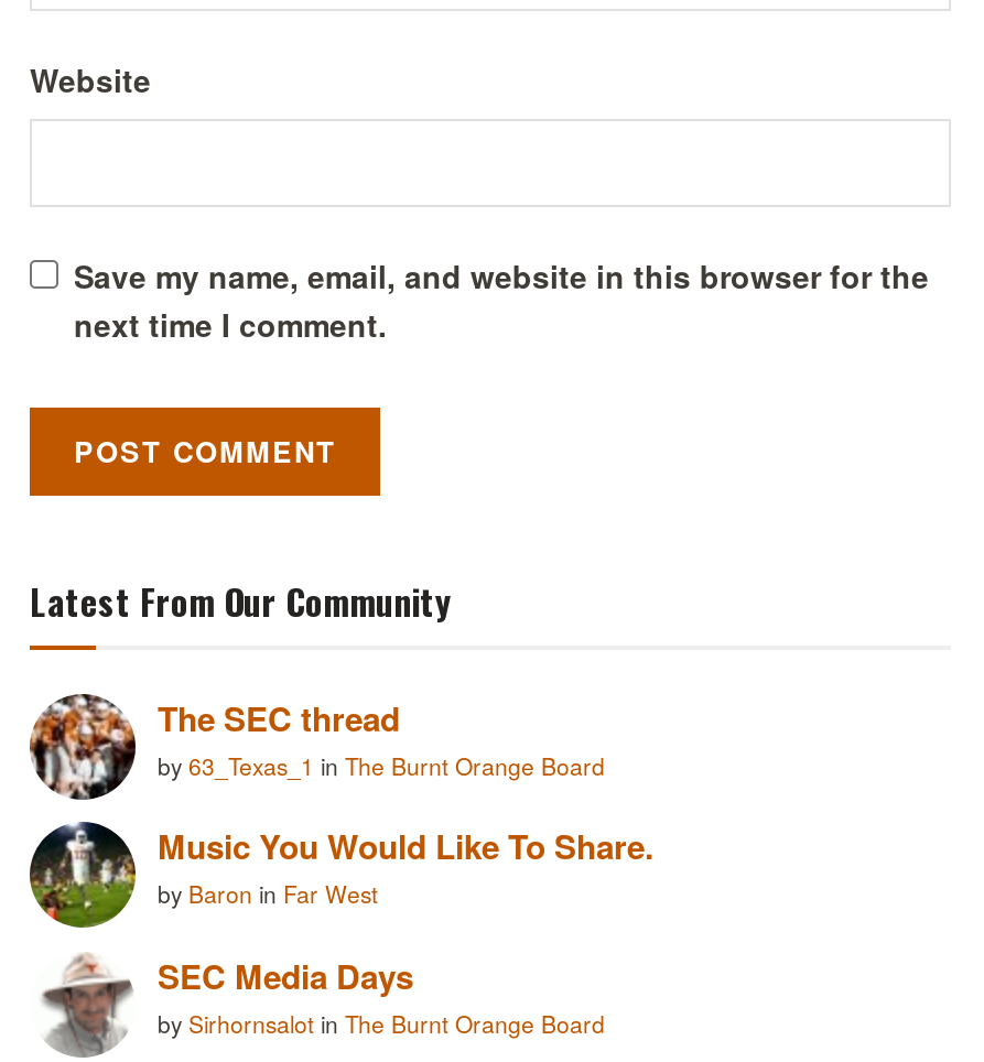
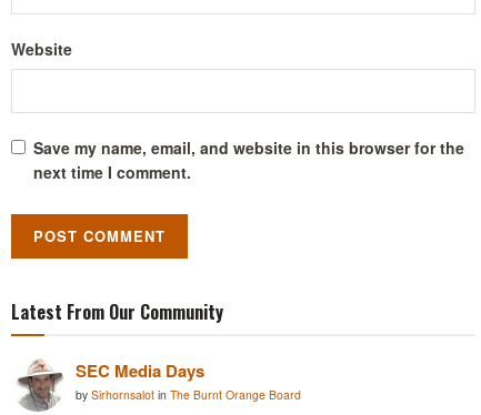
- [image]
- The SEC thread
- by 63_Texas_1 in The Burnt Orange Board
- Music You Would Like To Share.
- by Baron in Far West

- [image]
